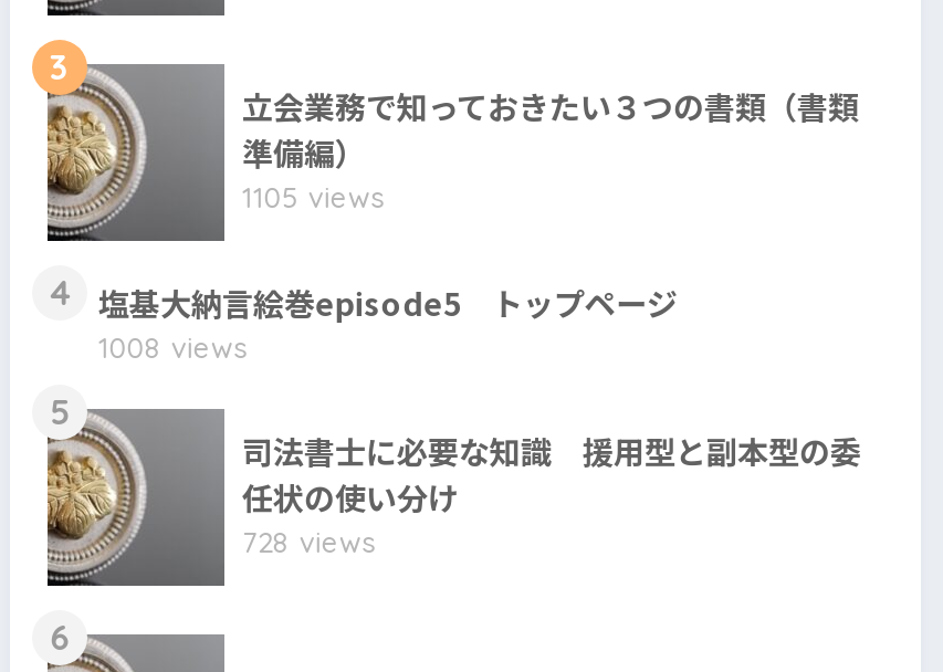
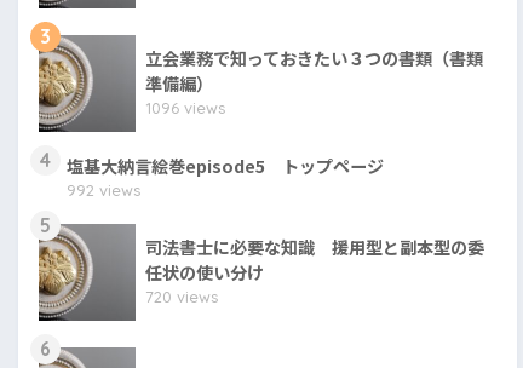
- 1105 views
+ 1096 views

- 1008 views
+ 992 views

- 728 views
+ 720 views
